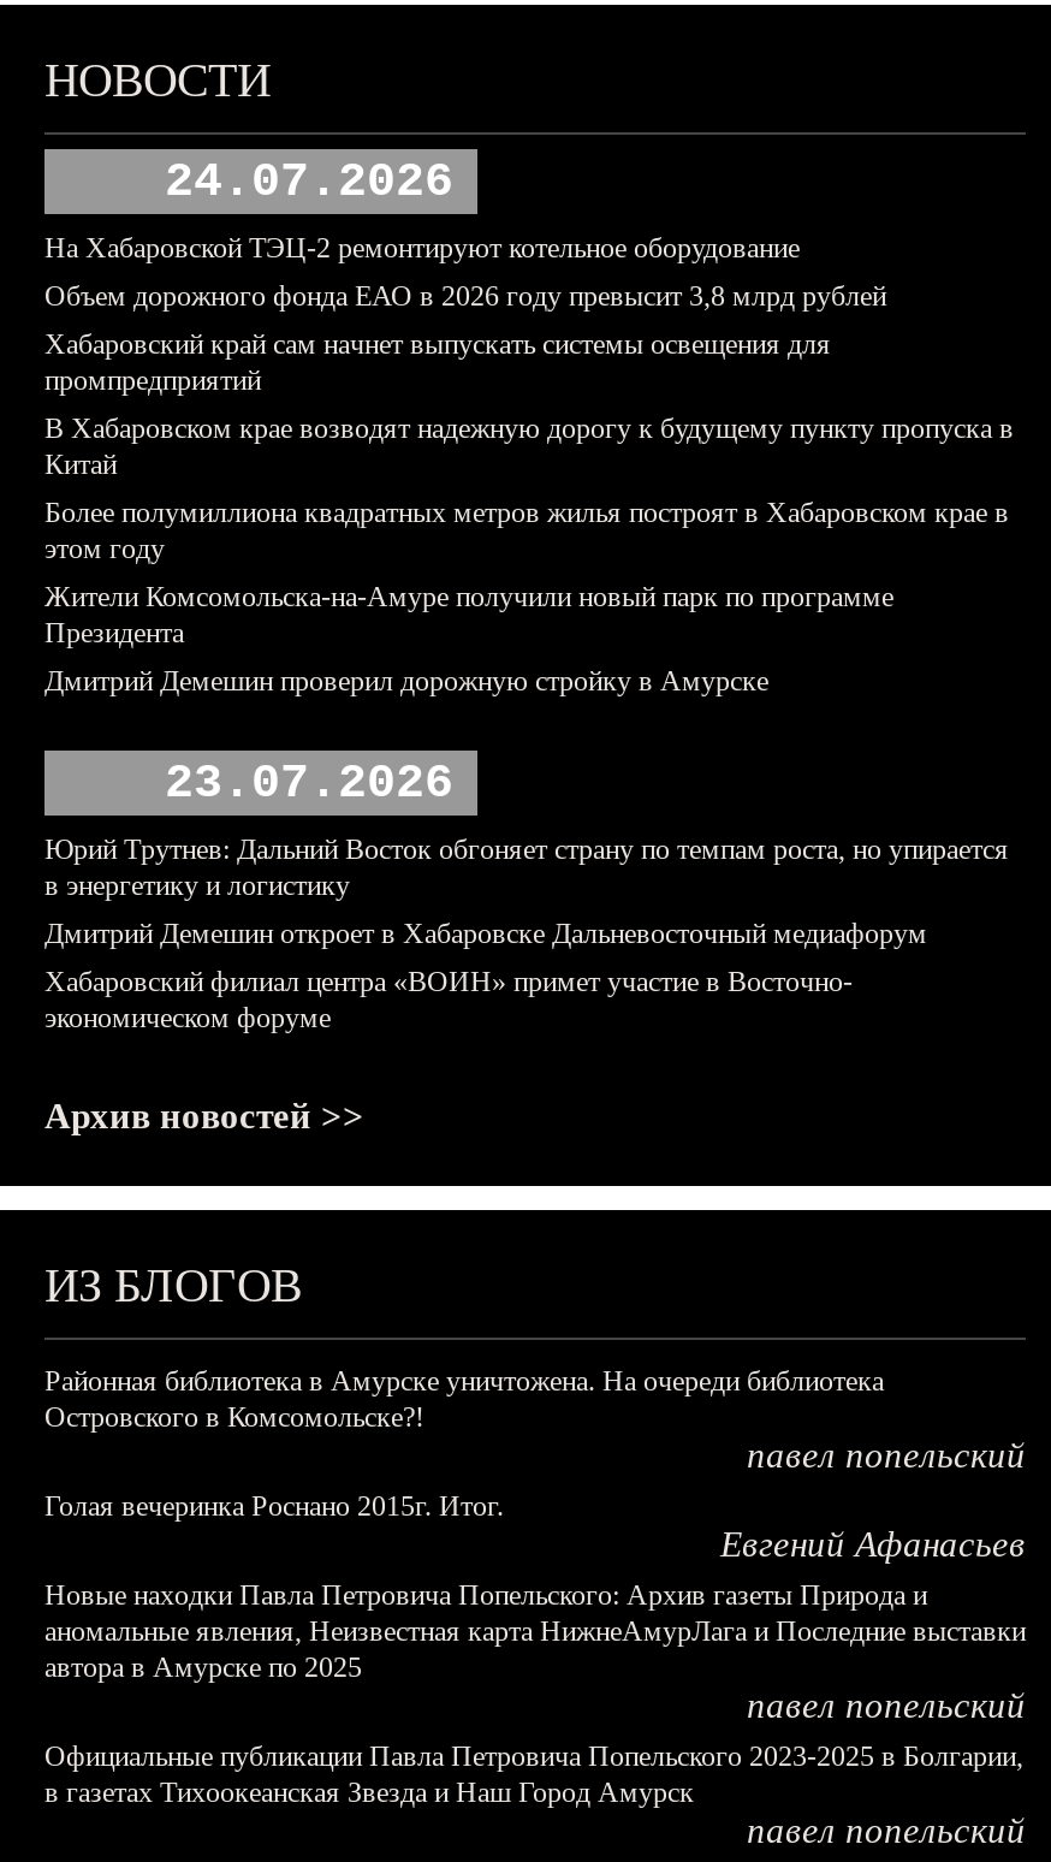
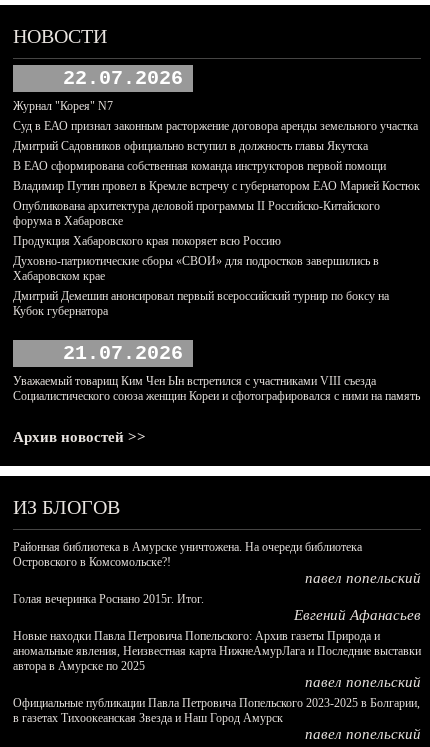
- 24.07.2026
- На Хабаровской ТЭЦ-2 ремонтируют котельное оборудование
- Объем дорожного фонда ЕАО в 2026 году превысит 3,8 млрд рублей
- Хабаровский край сам начнет выпускать системы освещения для
- промпредприятий
- В Хабаровском крае возводят надежную дорогу к будущему пункту пропуска в
- Китай
- Более полумиллиона квадратных метров жилья построят в Хабаровском крае в
- этом году
- Жители Комсомольска-на-Амуре получили новый парк по программе
- Президента
- Дмитрий Демешин проверил дорожную стройку в Амурске
+ 22.07.2026
+ Журнал "Корея" N7
+ Суд в ЕАО признал законным расторжение договора аренды земельного участка
+ Дмитрий Садовников официально вступил в должность главы Якутска
+ В ЕАО сформирована собственная команда инструкторов первой помощи
+ Владимир Путин провел в Кремле встречу с губернатором ЕАО Марией Костюк
+ Опубликована архитектура деловой программы II Российско-Китайского
+ форума в Хабаровске
+ Продукция Хабаровского края покоряет всю Россию
+ Духовно-патриотические сборы «СВОИ» для подростков завершились в
+ Хабаровском крае
+ Дмитрий Демешин анонсировал первый всероссийский турнир по боксу на
+ Кубок губернатора

- 23.07.2026
- Юрий Трутнев: Дальний Восток обгоняет страну по темпам роста, но упирается
- в энергетику и логистику
- Дмитрий Демешин откроет в Хабаровске Дальневосточный медиафорум
- Хабаровский филиал центра «ВОИН» примет участие в Восточно-
- экономическом форуме
+ 21.07.2026
+ Уважаемый товарищ Ким Чен Ын встретился с участниками VIII съезда
+ Социалистического союза женщин Кореи и сфотографировался с ними на память
